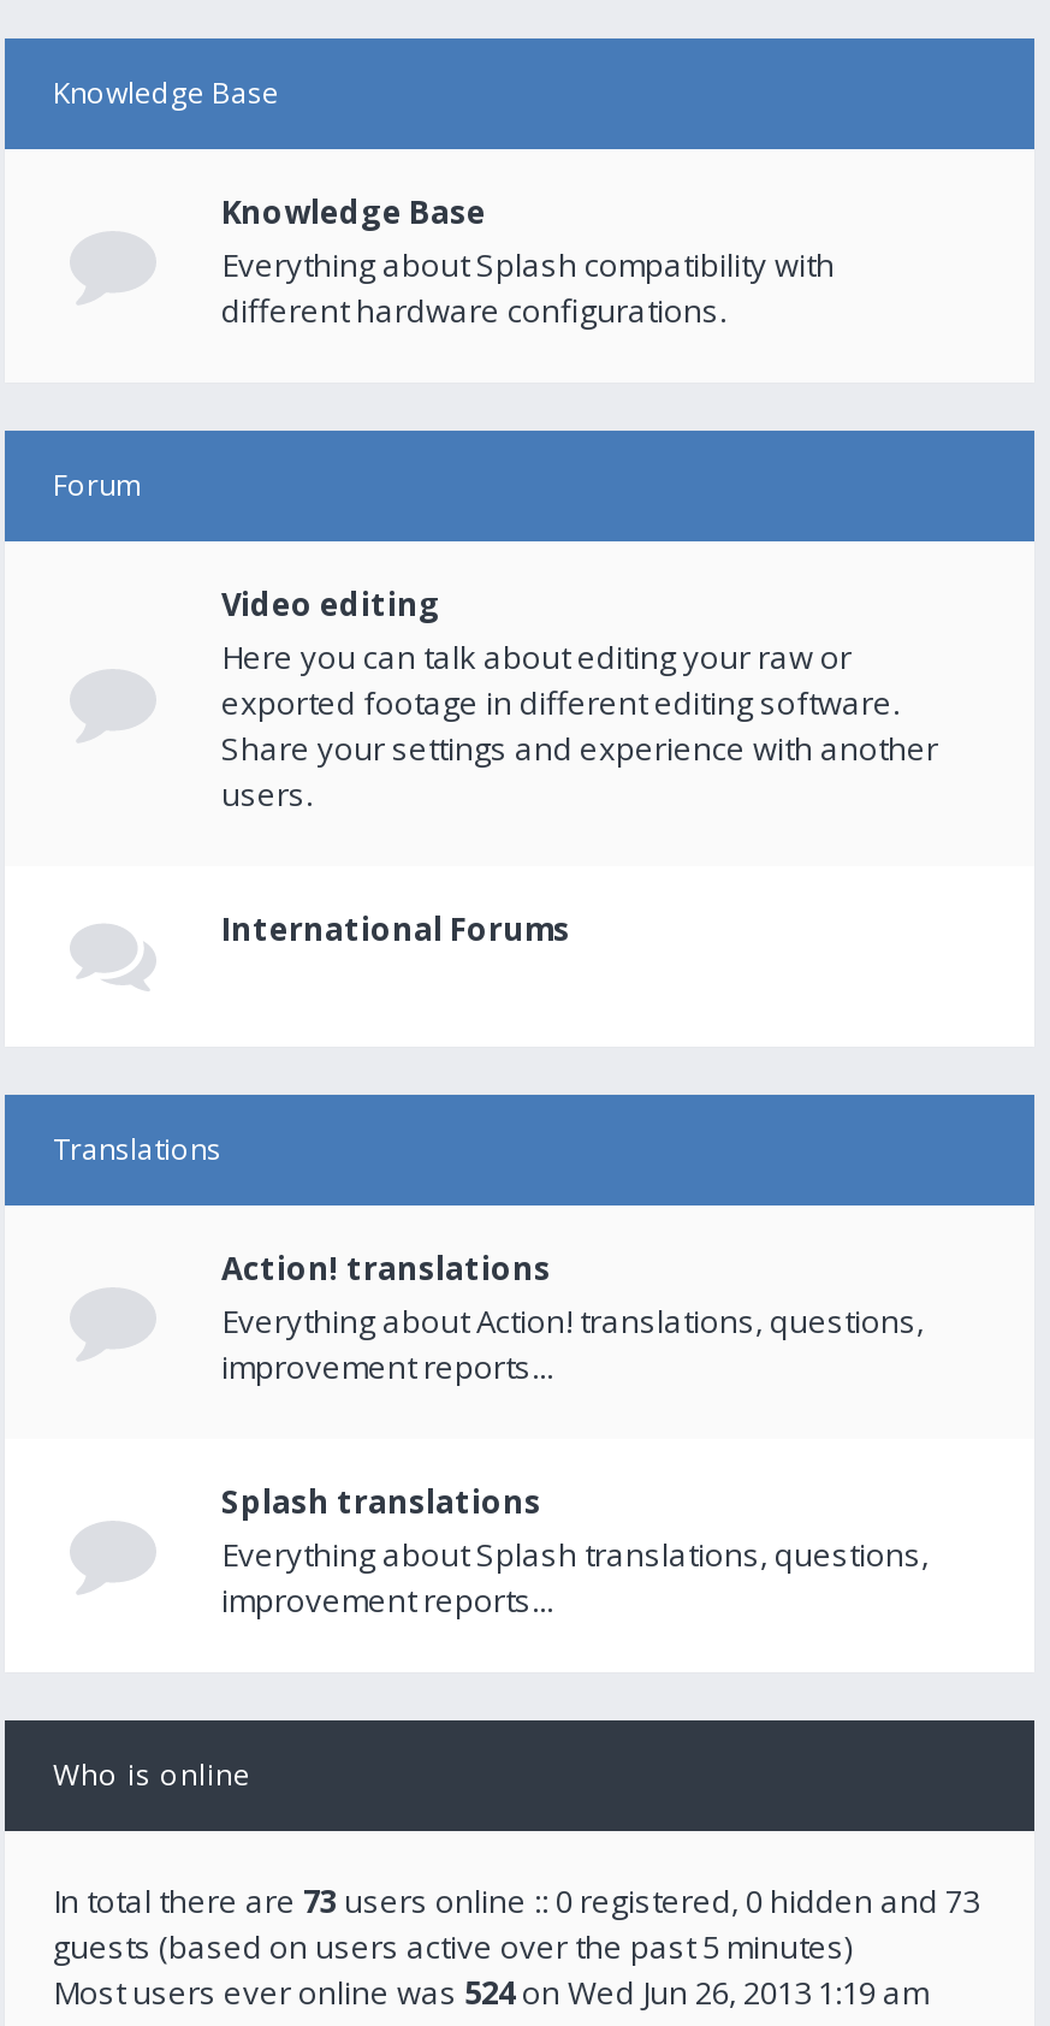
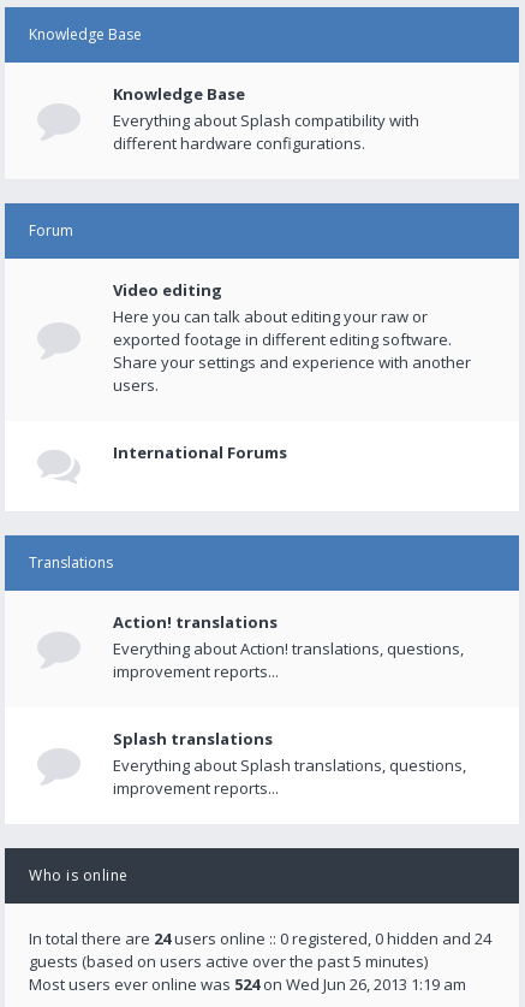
- In total there are 73 users online :: 0 registered, 0 hidden and 73
+ In total there are 24 users online :: 0 registered, 0 hidden and 24
